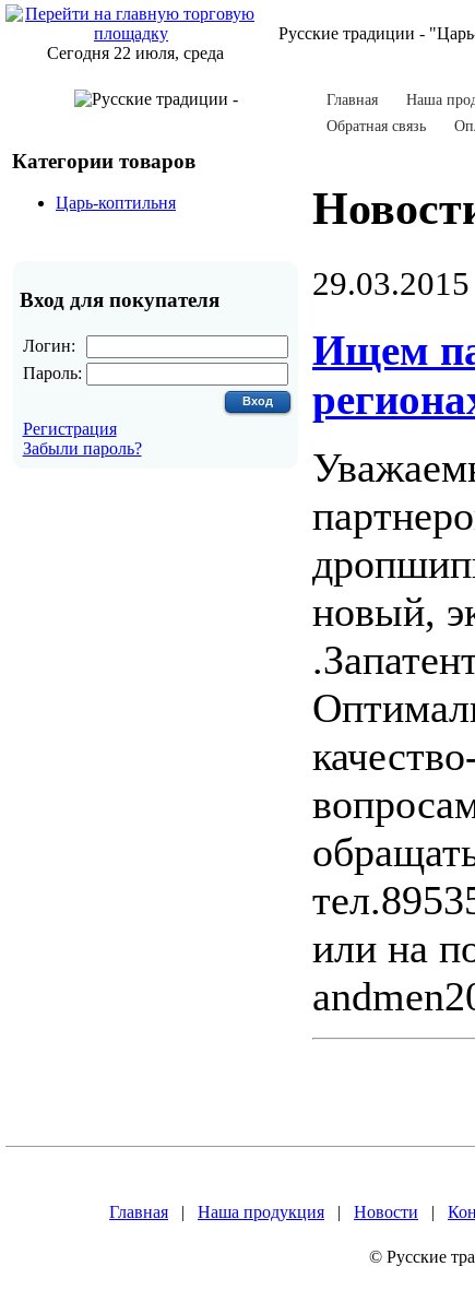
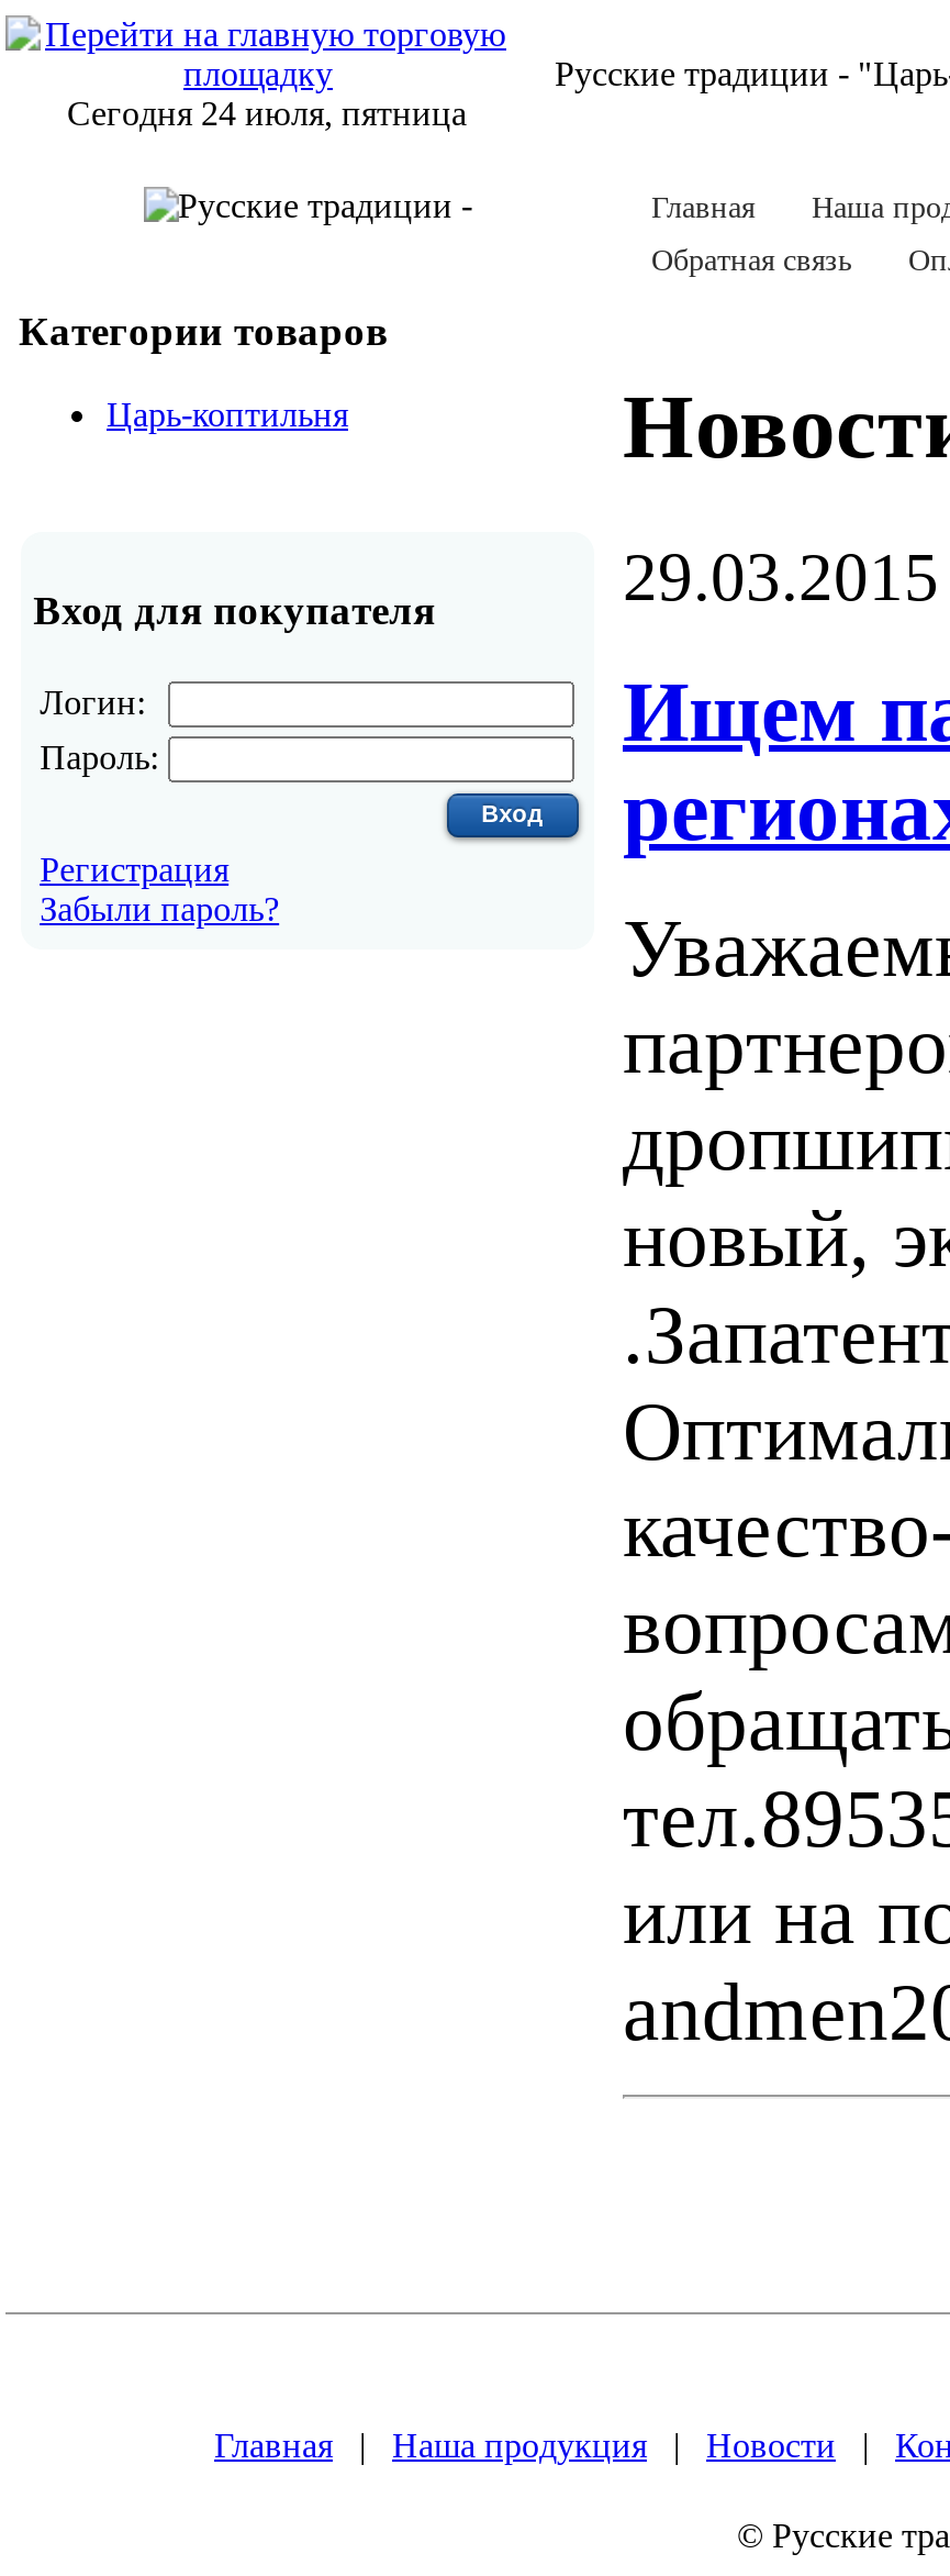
- Сегодня 22 июля, среда
+ Сегодня 24 июля, пятница
